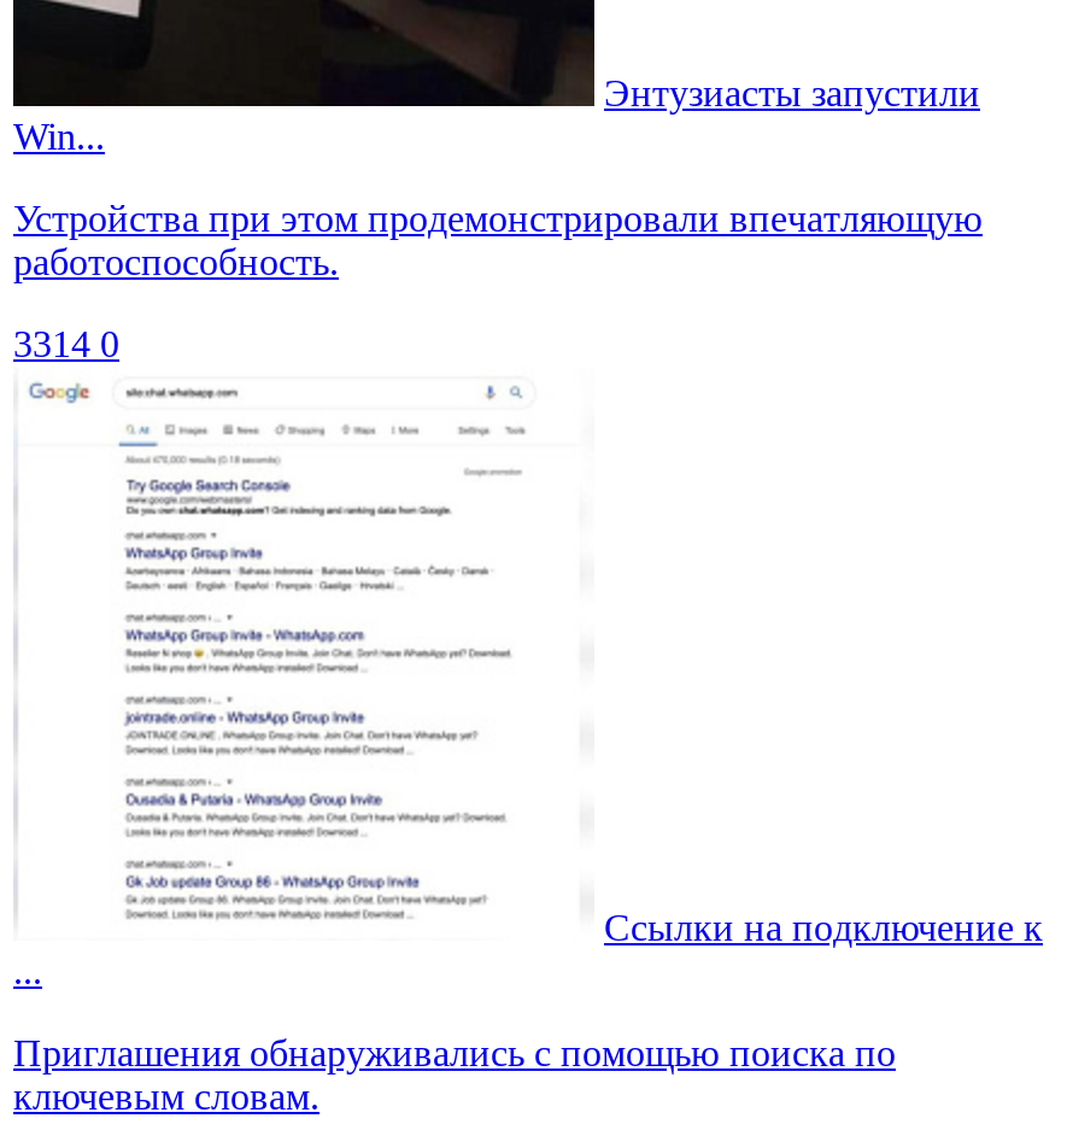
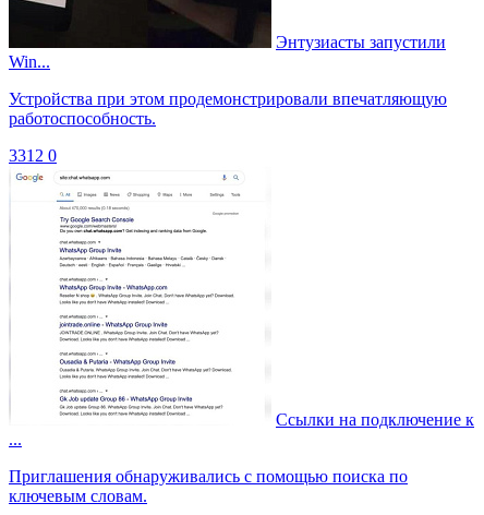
- 3314 0
+ 3312 0
